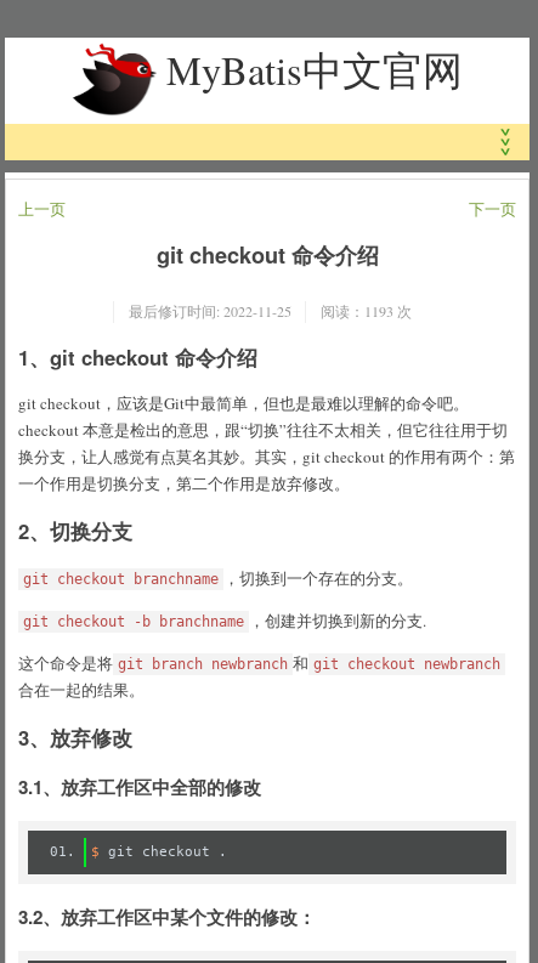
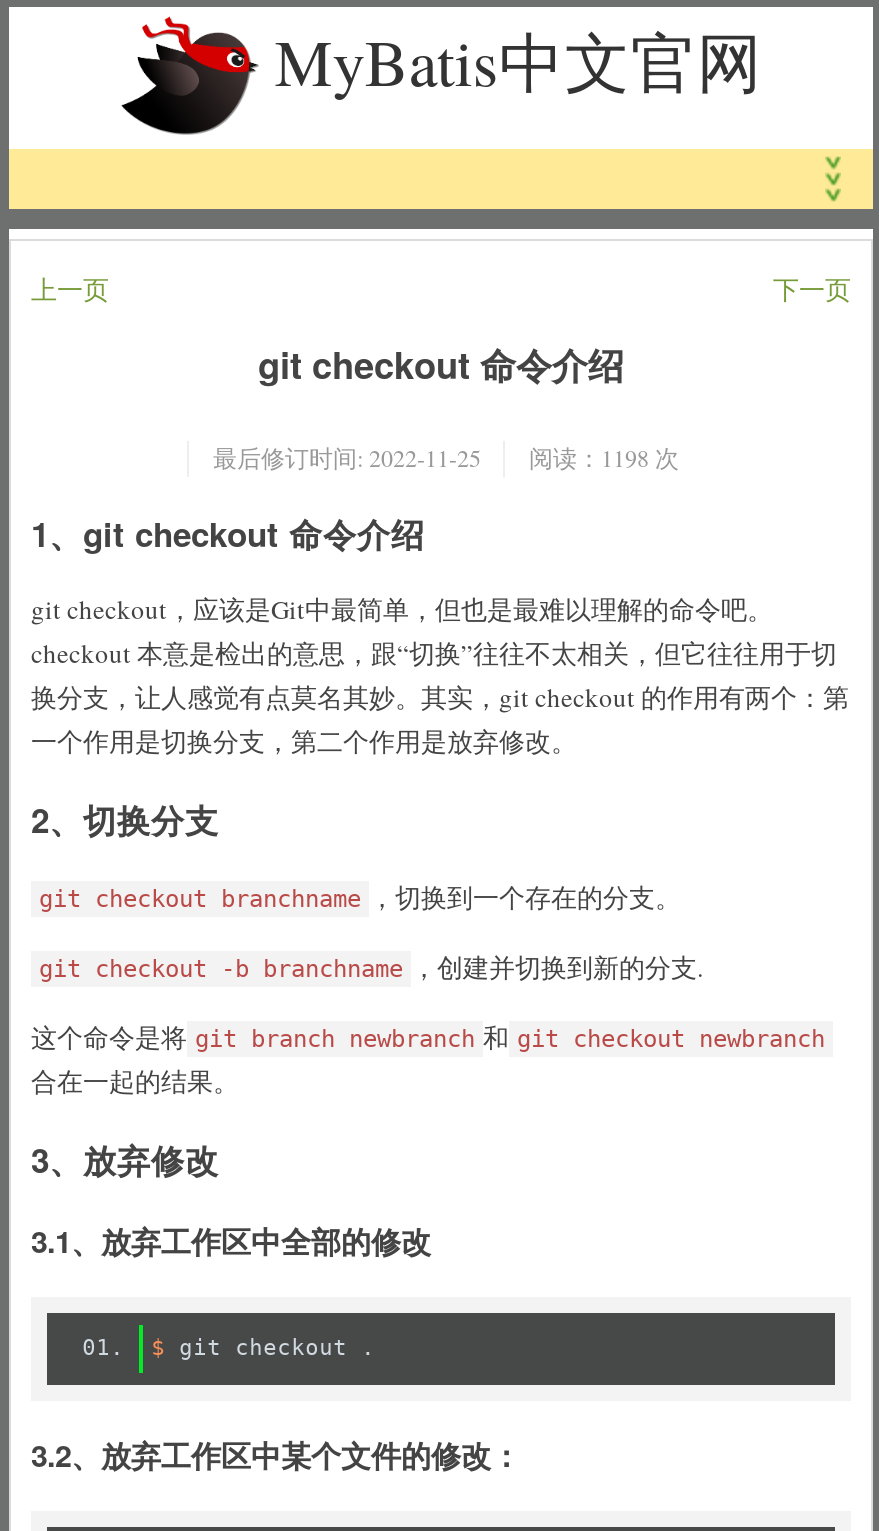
- 最后修订时间: 2022-11-25 阅读：1193 次
+ 最后修订时间: 2022-11-25 阅读：1198 次
